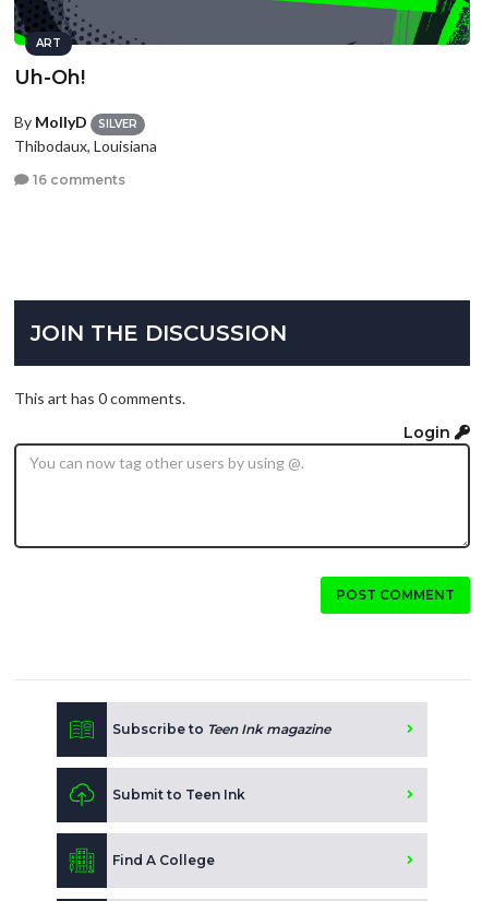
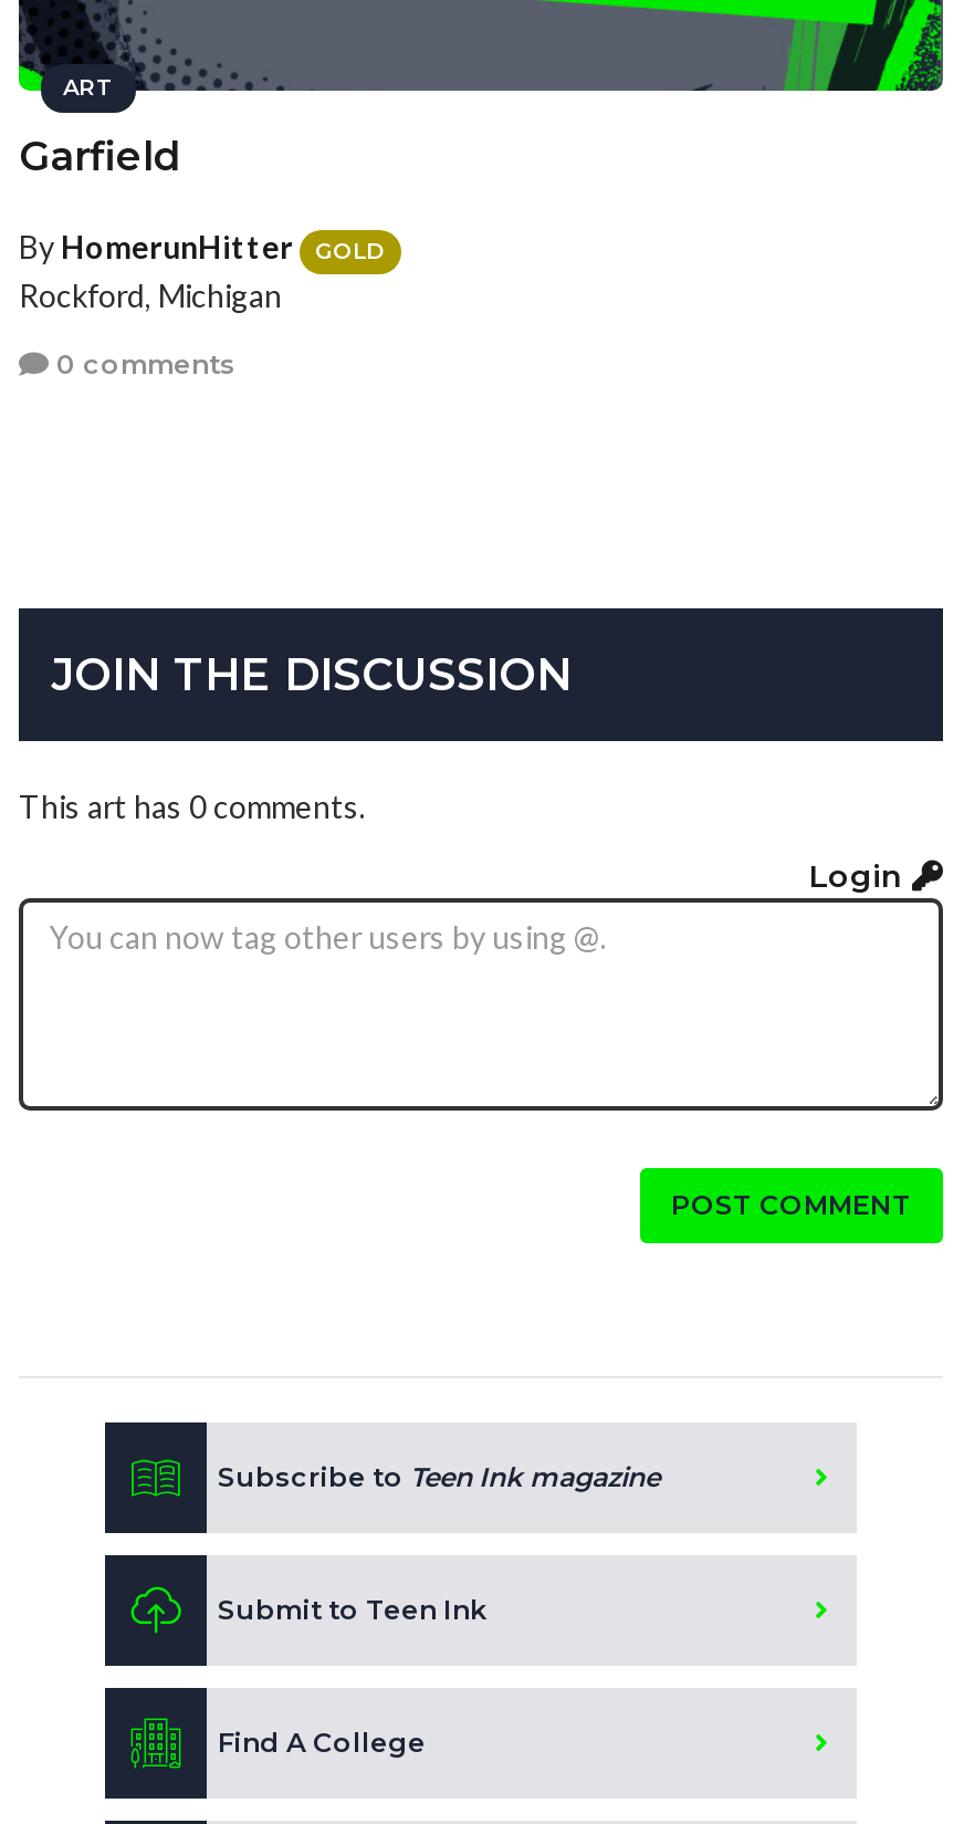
- Uh-Oh!
+ Garfield

- By MollyD
- SILVER
- Thibodaux, Louisiana
+ By HomerunHitter
+ GOLD
+ Rockford, Michigan

- 16 comments
+ 0 comments
